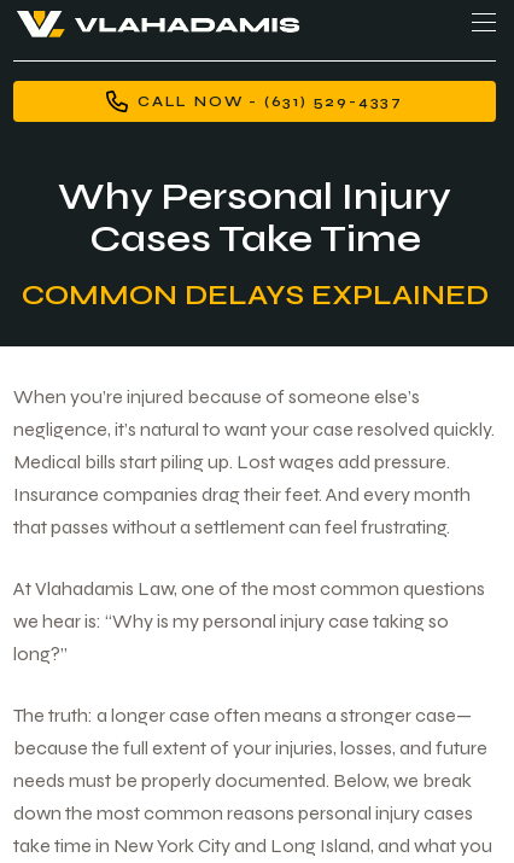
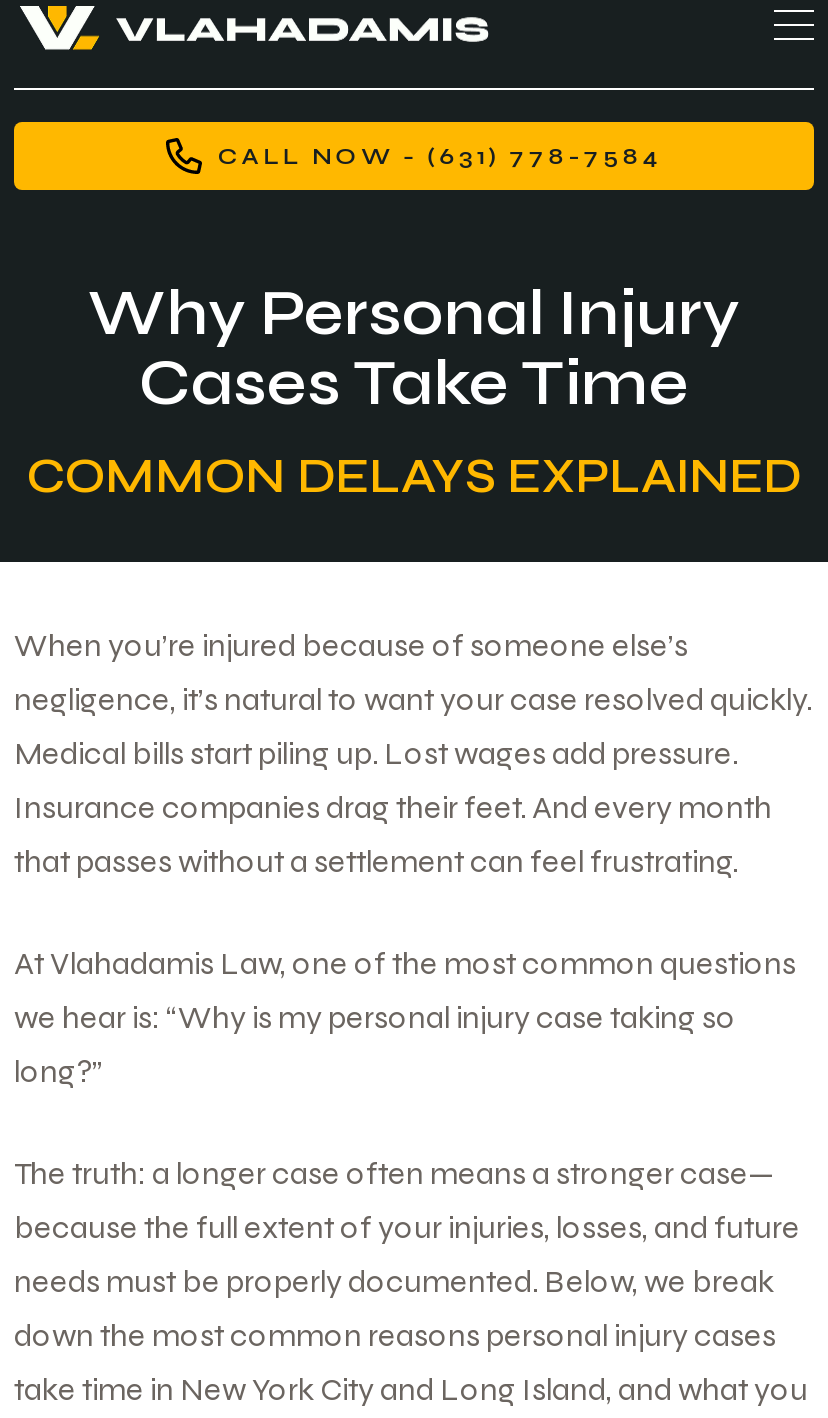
- CALL NOW - (631) 529-4337
+ CALL NOW - (631) 778-7584
